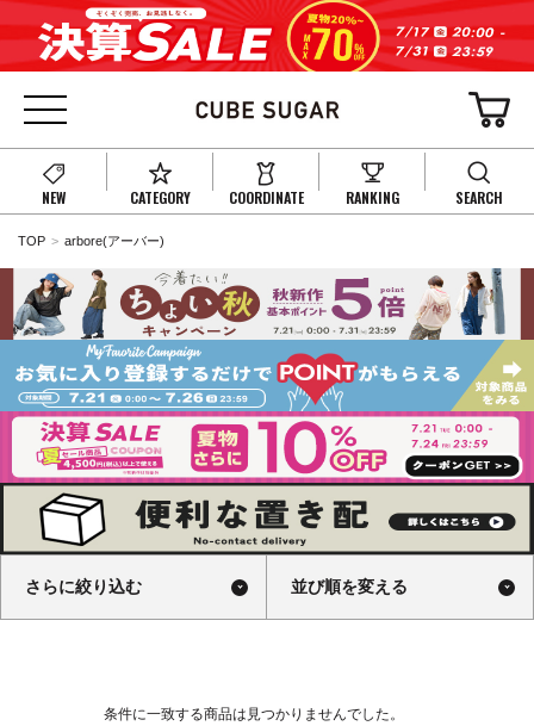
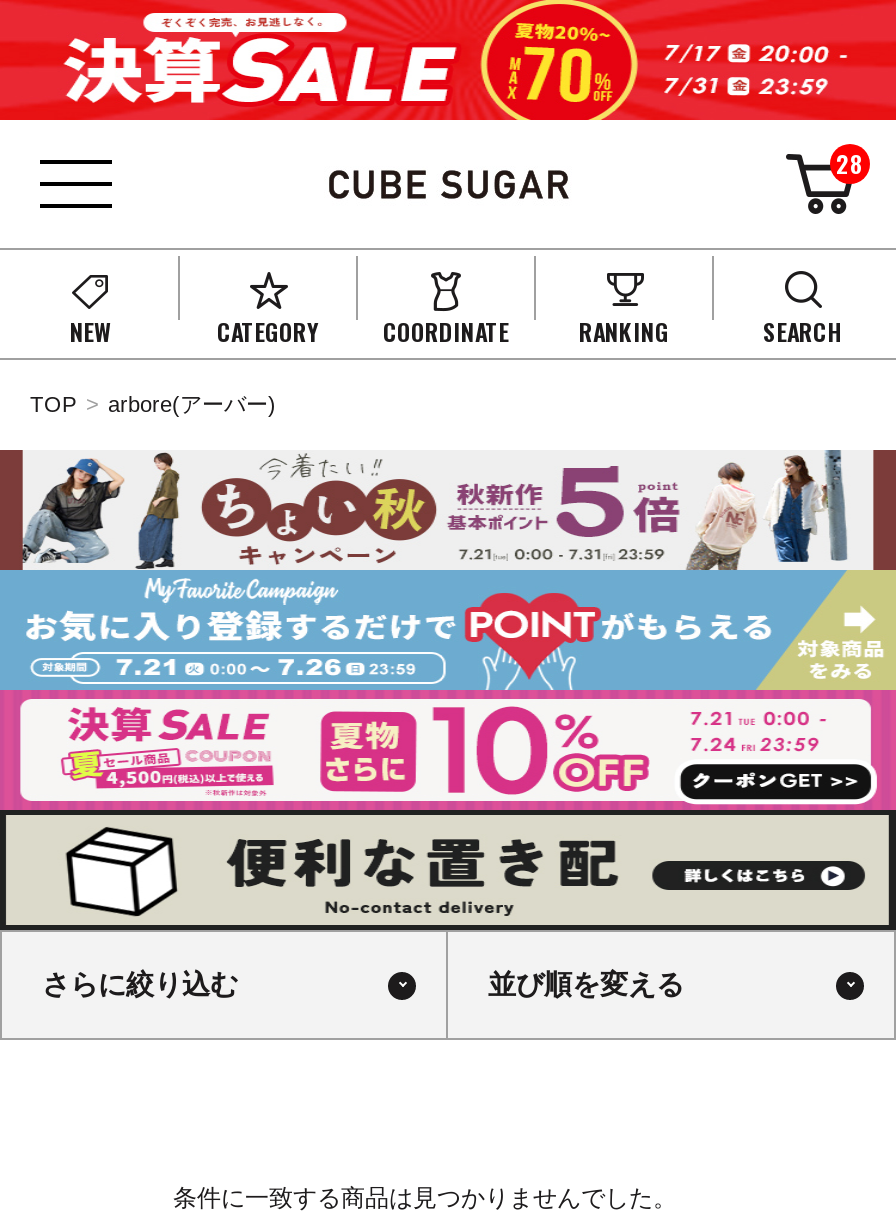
+ 28
